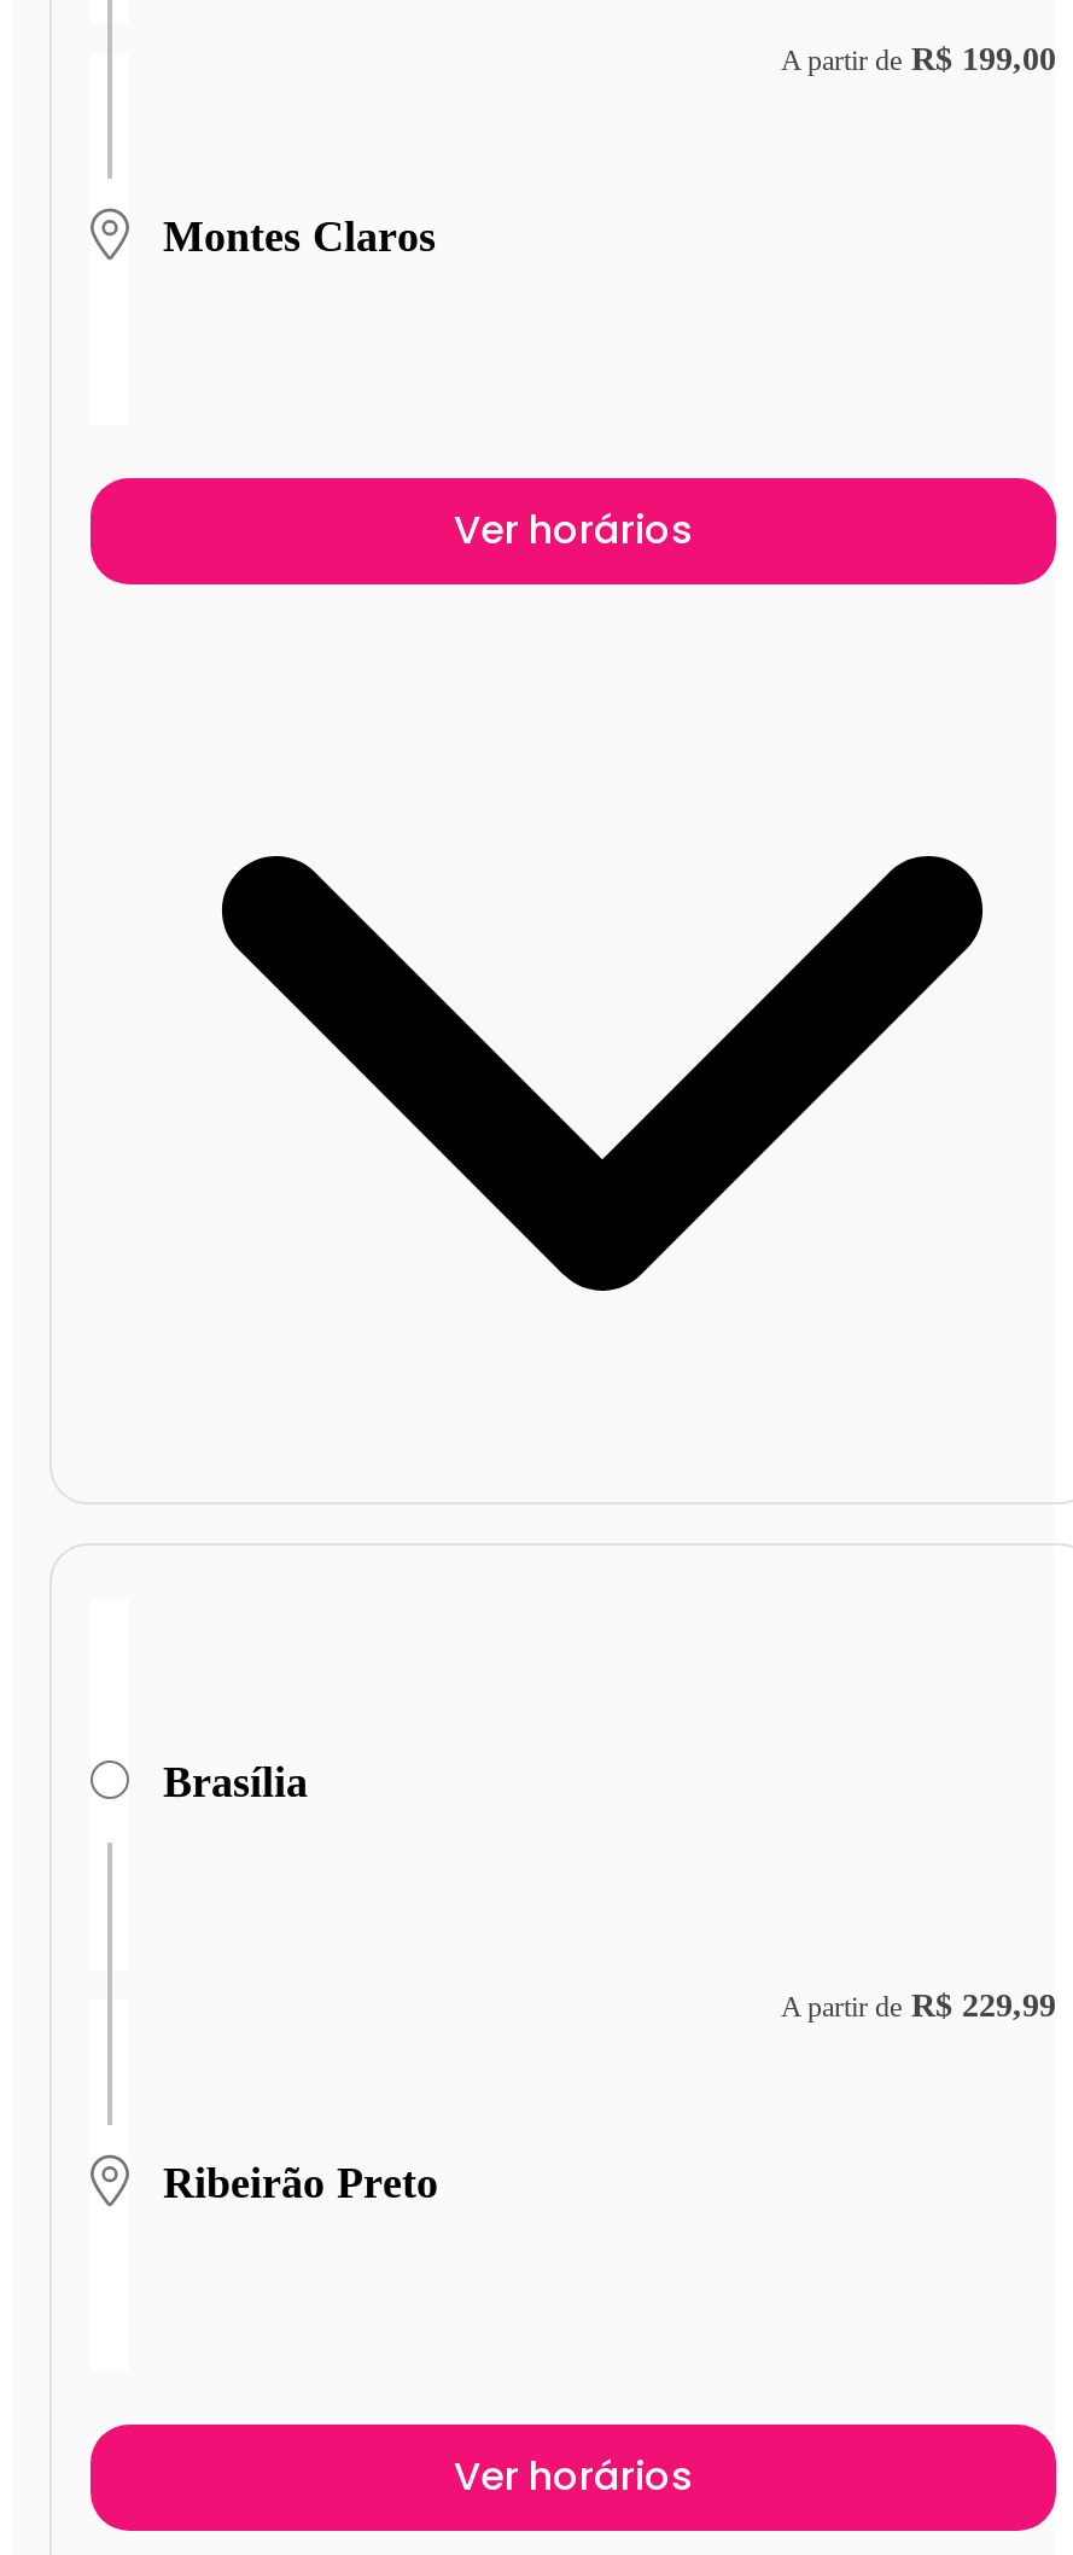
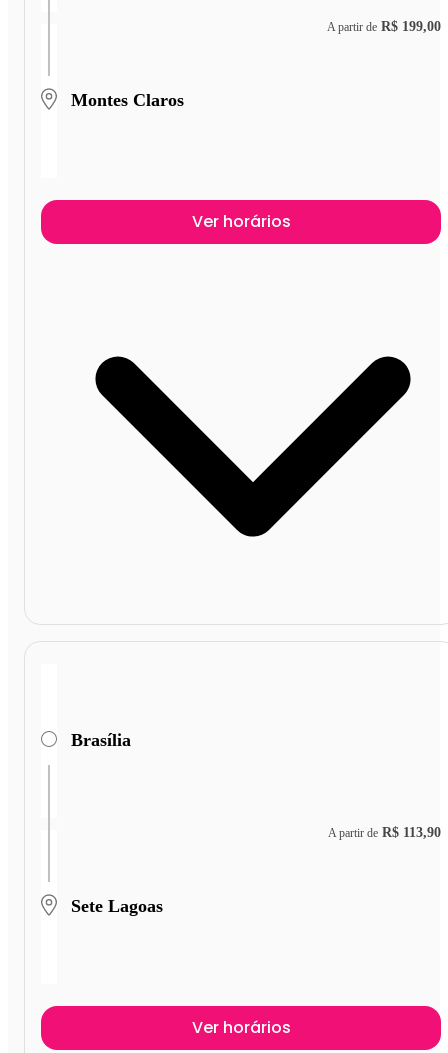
- A partir de R$ 229,99
+ A partir de R$ 113,90

- Ribeirão Preto
+ Sete Lagoas
